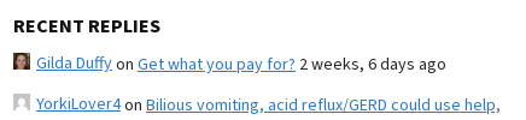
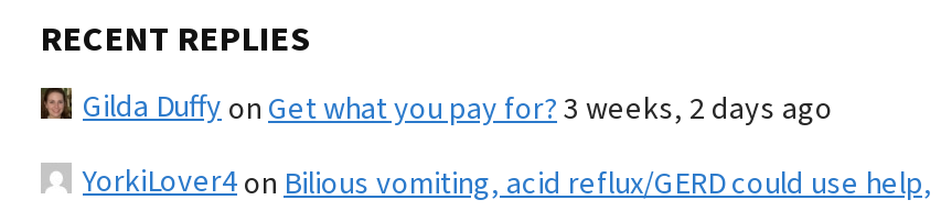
- Gilda Duffyon Get what you pay for? 2 weeks, 6 days ago
+ Gilda Duffyon Get what you pay for? 3 weeks, 2 days ago
